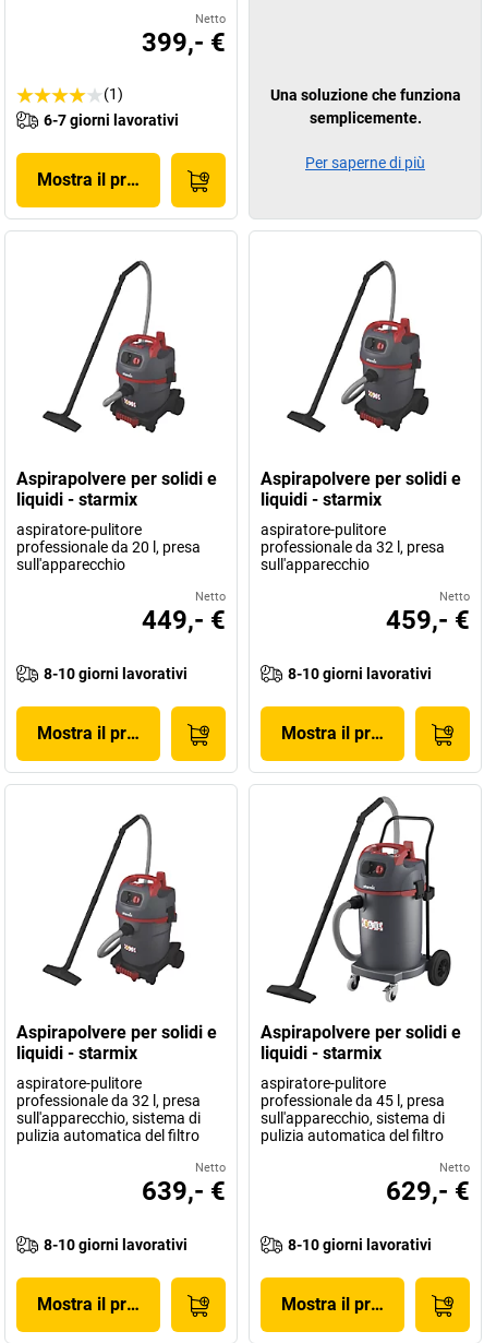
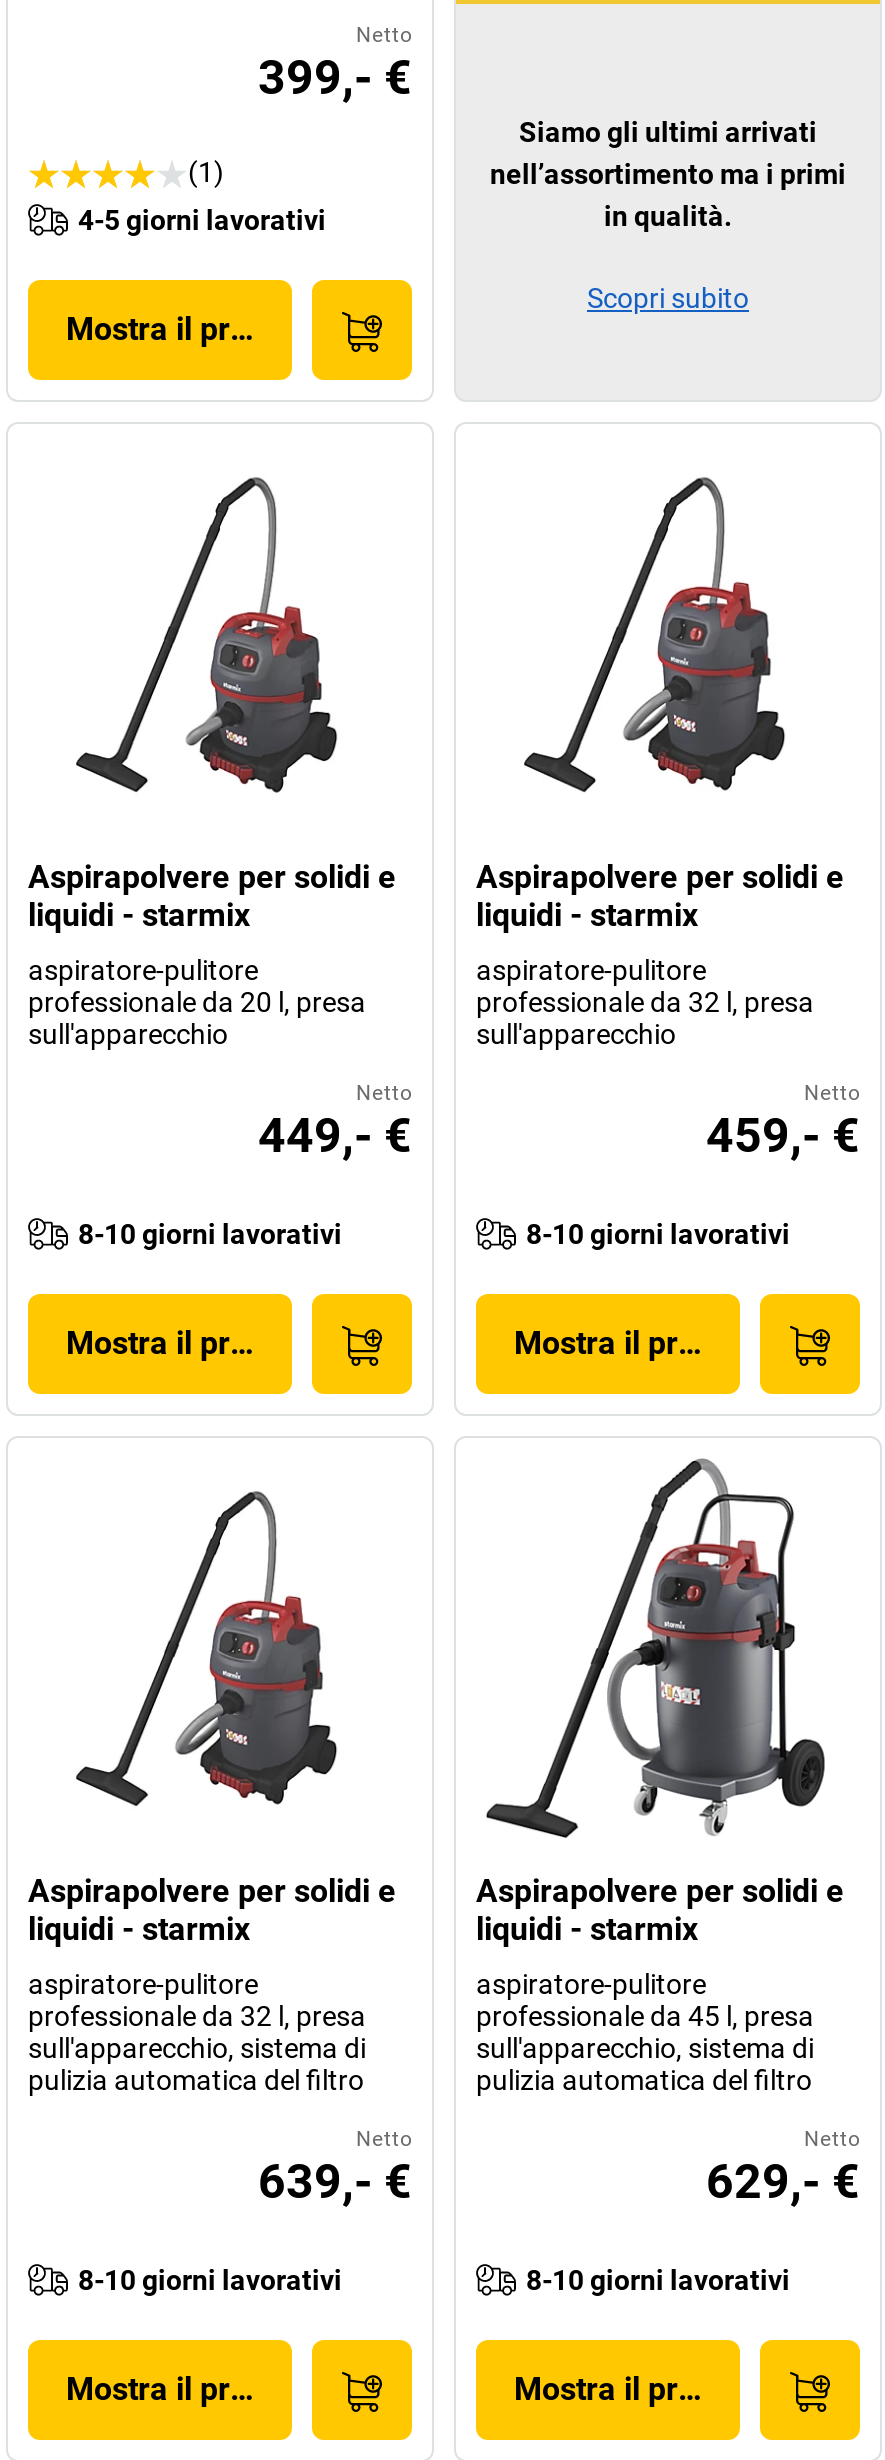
- Una soluzione che funziona
- semplicemente.
+ Siamo gli ultimi arrivati
+ nell’assortimento ma i primi
+ in qualità.

- 6-7 giorni lavorativi
+ 4-5 giorni lavorativi

- Per saperne di più
+ Scopri subito
